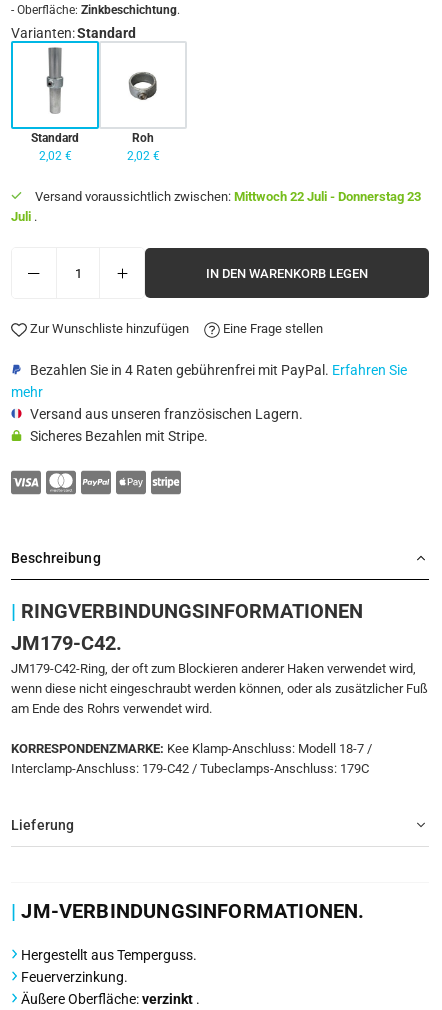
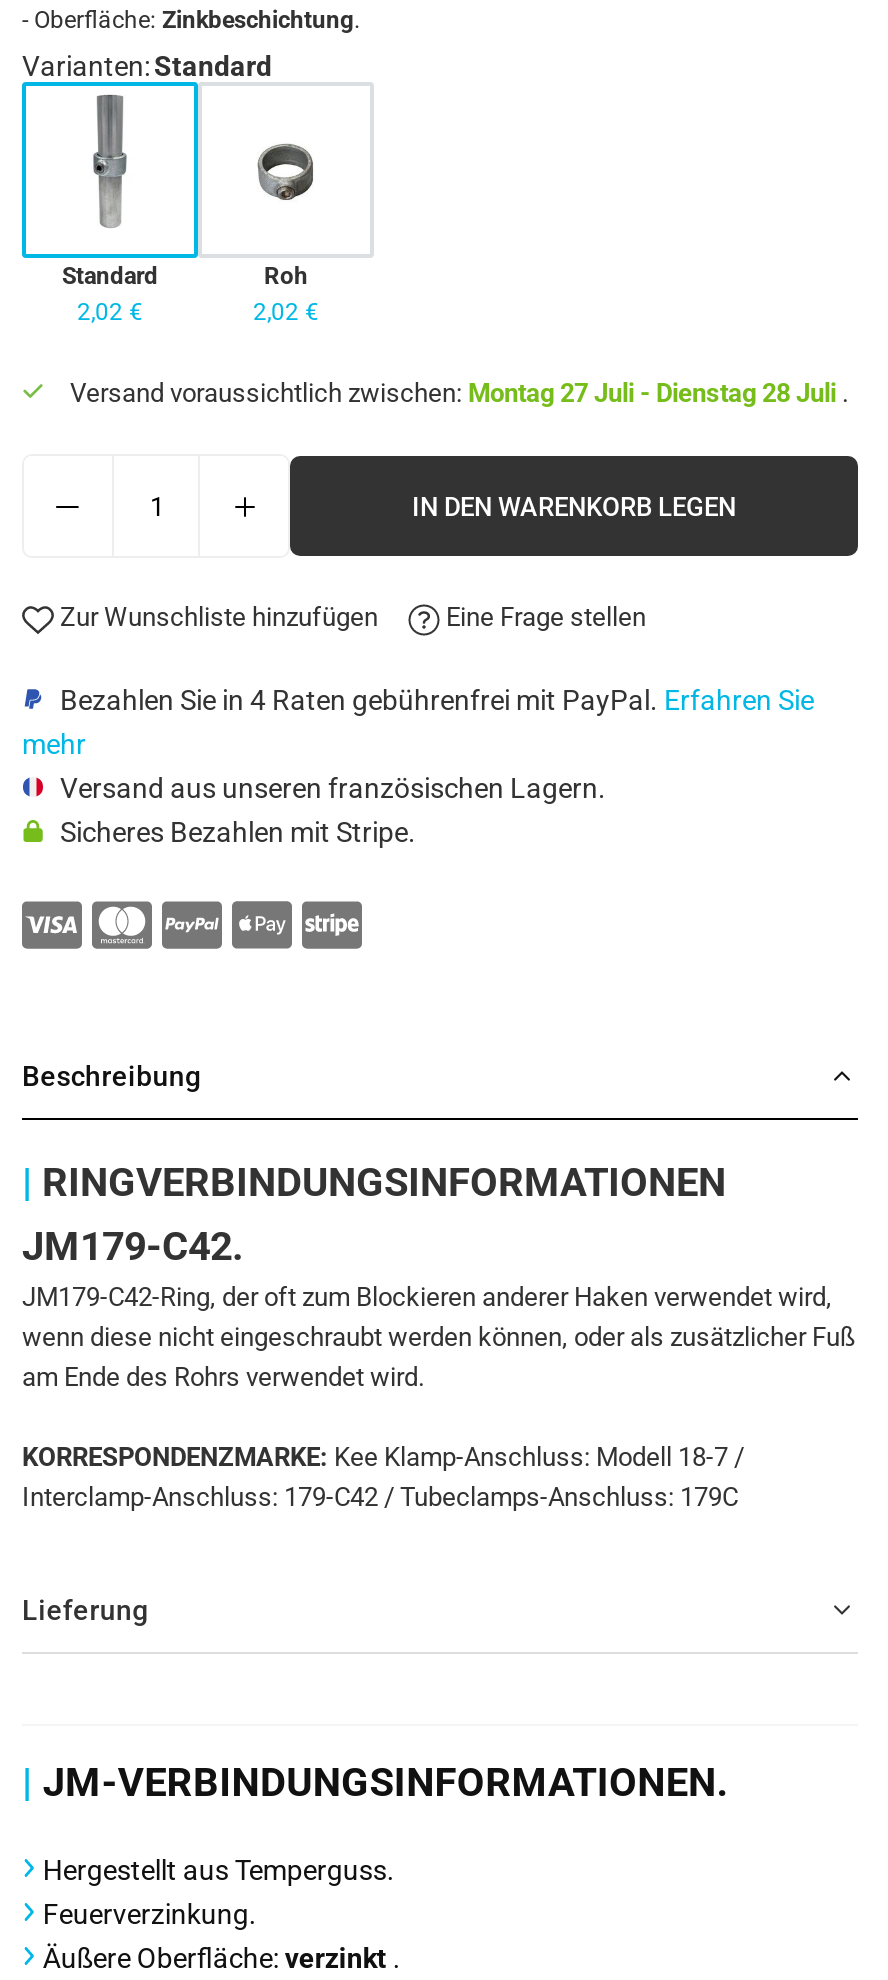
- Versand voraussichtlich zwischen: Mittwoch 22 Juli - Donnerstag 23
- Juli.
+ Versand voraussichtlich zwischen: Montag 27 Juli - Dienstag 28 Juli.
